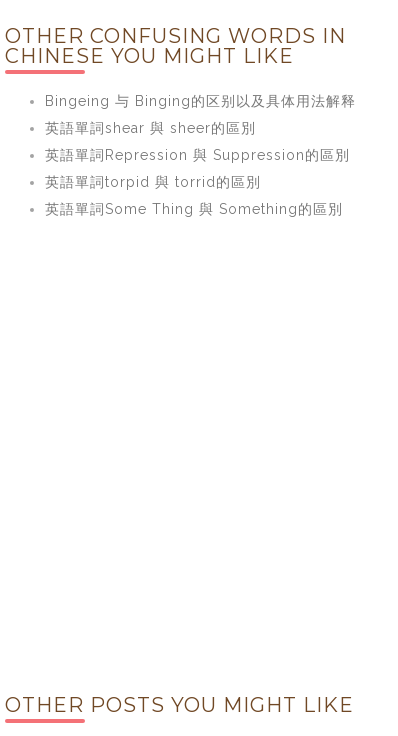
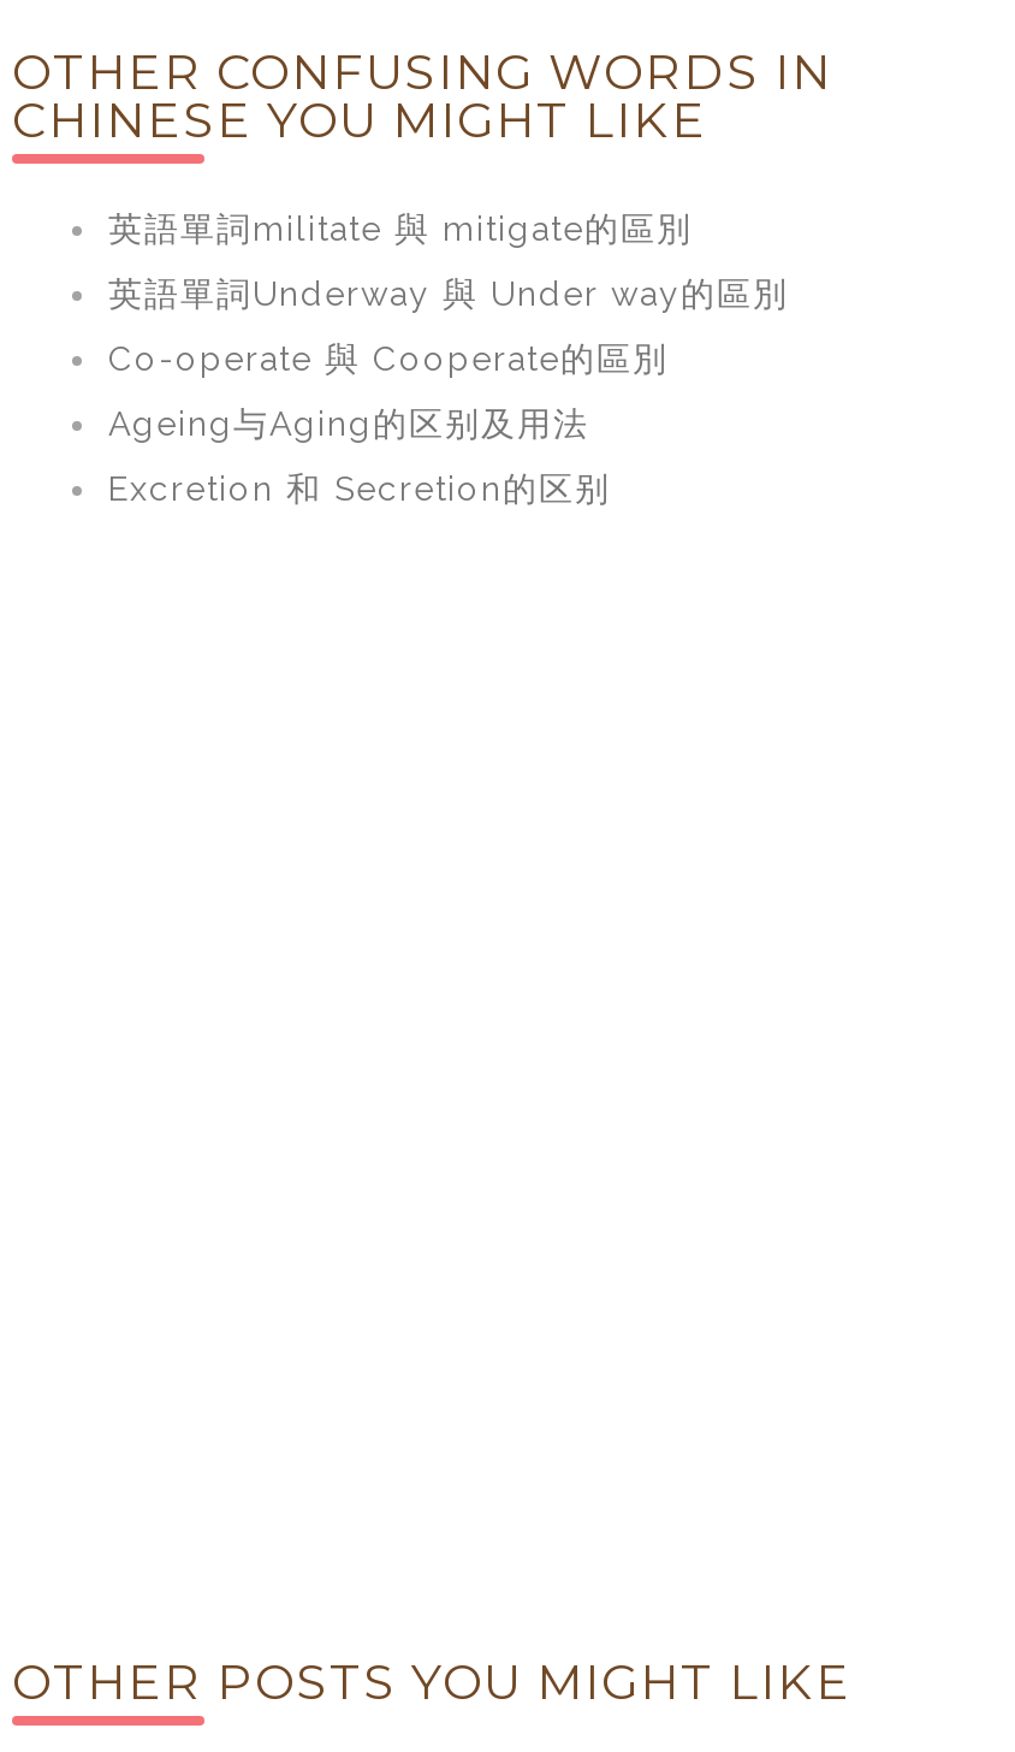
- Bingeing 与 Binging的区别以及具体用法解释
+ 英語單詞militate 與 mitigate的區別

- 英語單詞shear 與 sheer的區別
+ 英語單詞Underway 與 Under way的區別

- 英語單詞Repression 與 Suppression的區別
+ Co-operate 與 Cooperate的區別

- 英語單詞torpid 與 torrid的區別
+ Ageing与Aging的区别及用法

- 英語單詞Some Thing 與 Something的區別
+ Excretion 和 Secretion的区别
